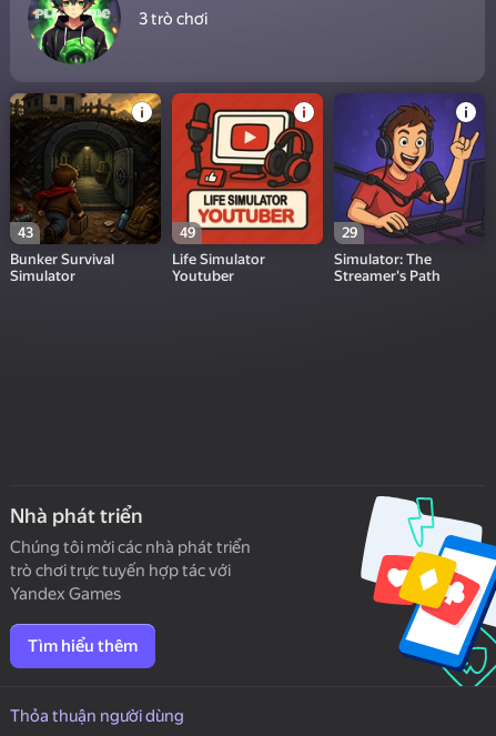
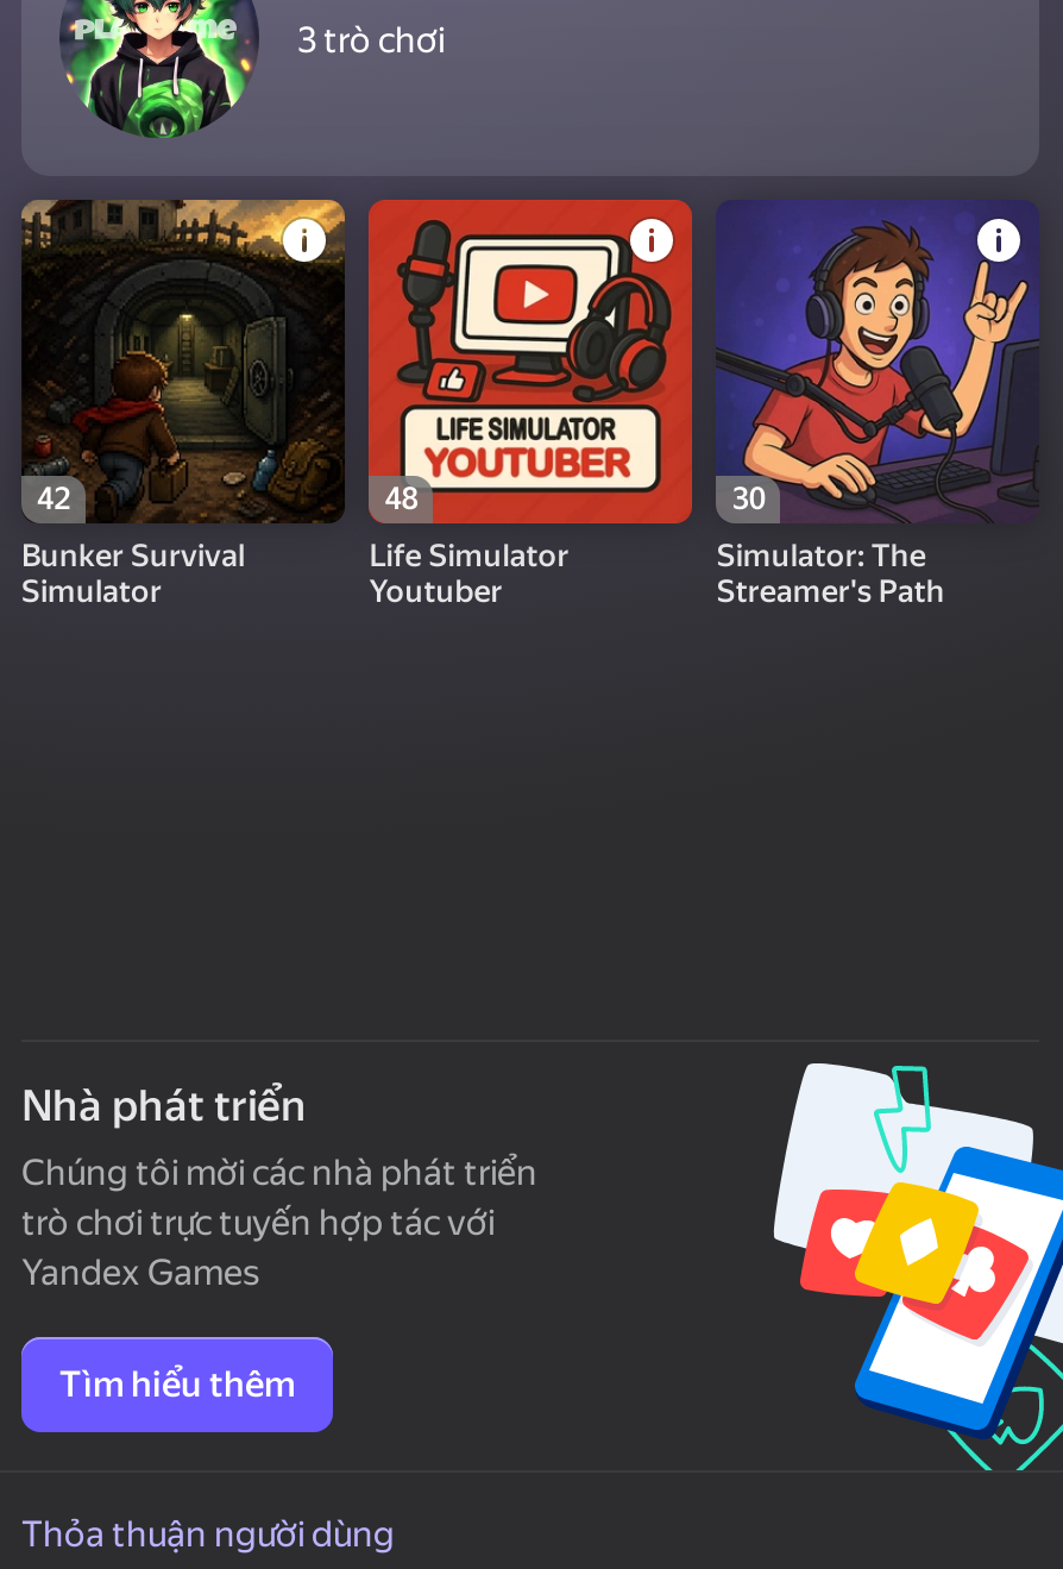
- 43
+ 42

- 49
+ 48

- 29
+ 30
